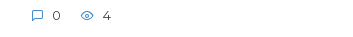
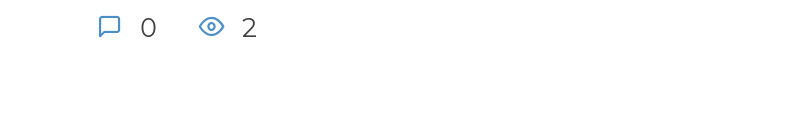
- 4
+ 2
